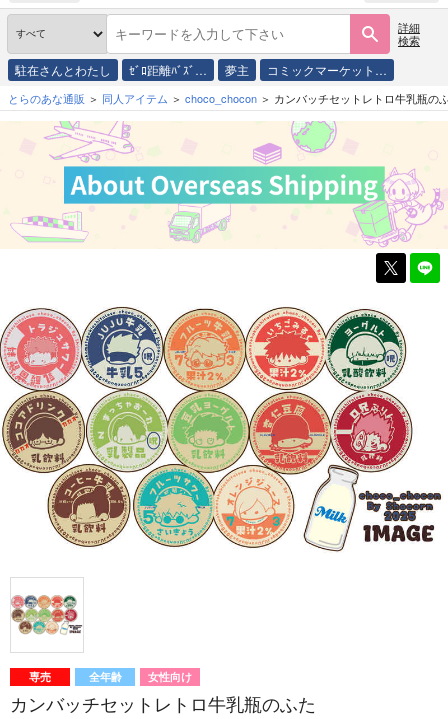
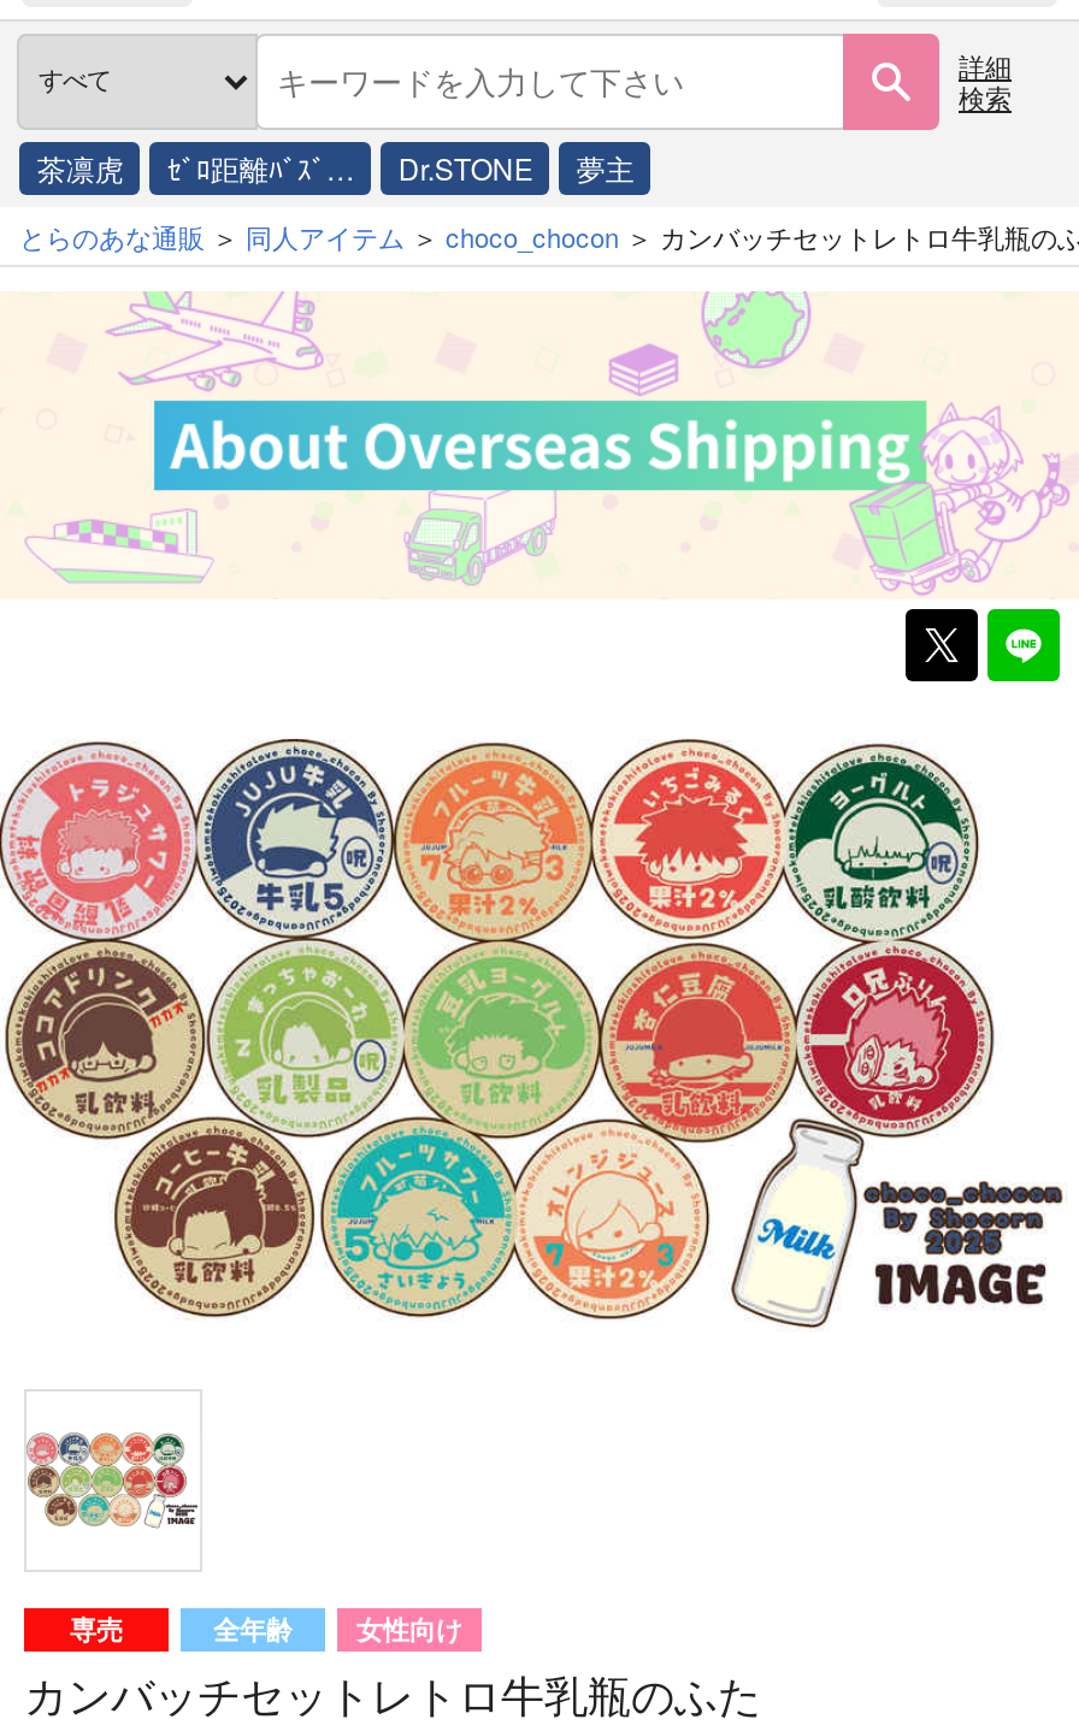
- 駐在さんとわたし
+ 茶凛虎

- コミックマーケット…

+ Dr.STONE
